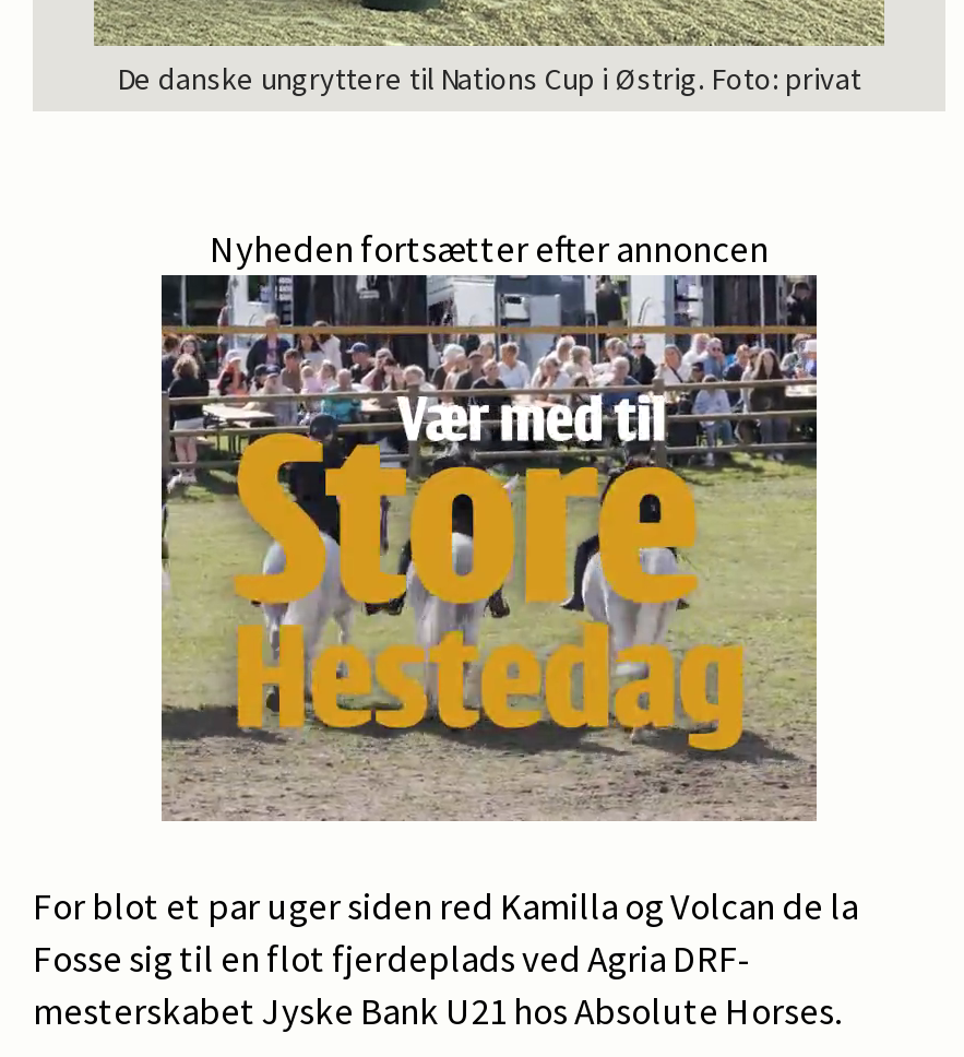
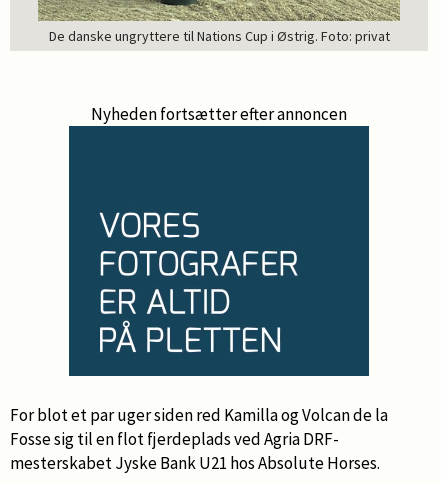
- [image]
+ [image]
